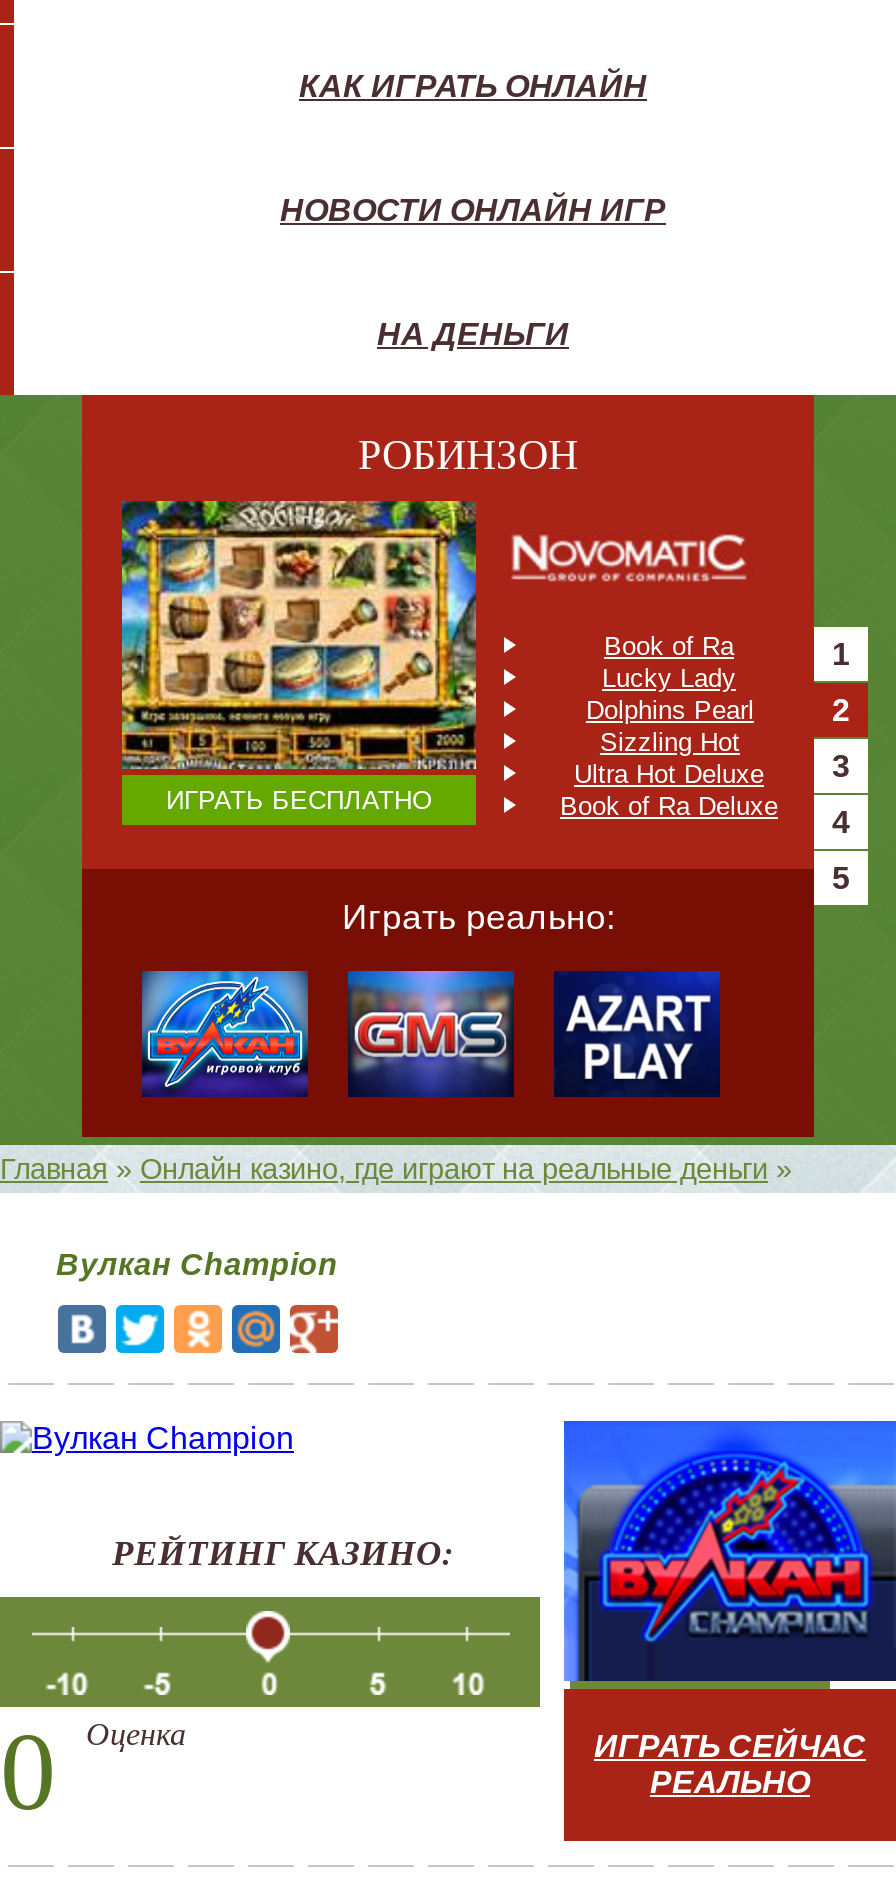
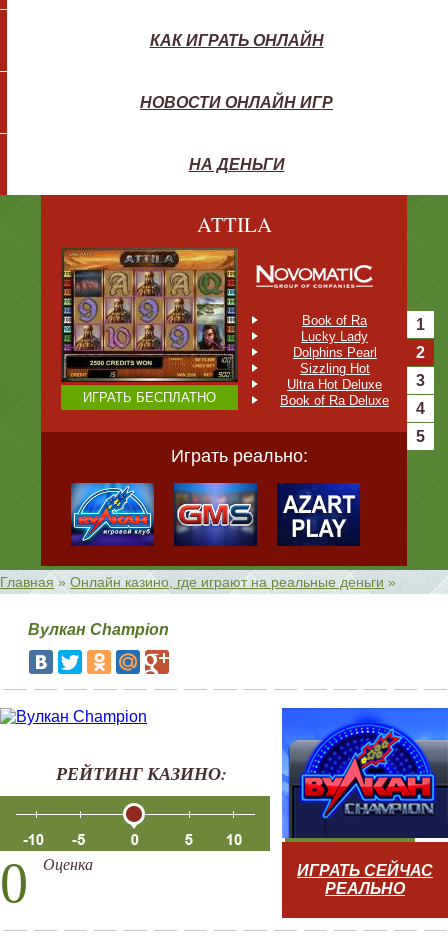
- РОБИНЗОН
+ ATTILA

- [image]
+ [image]
